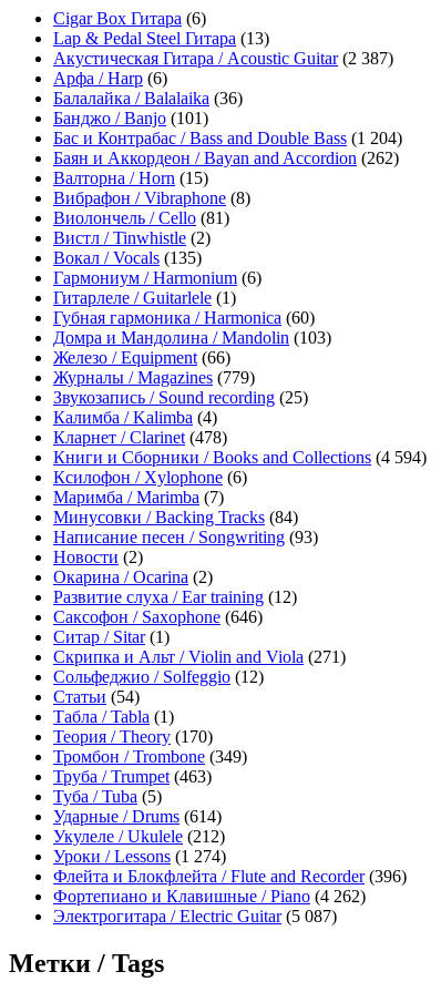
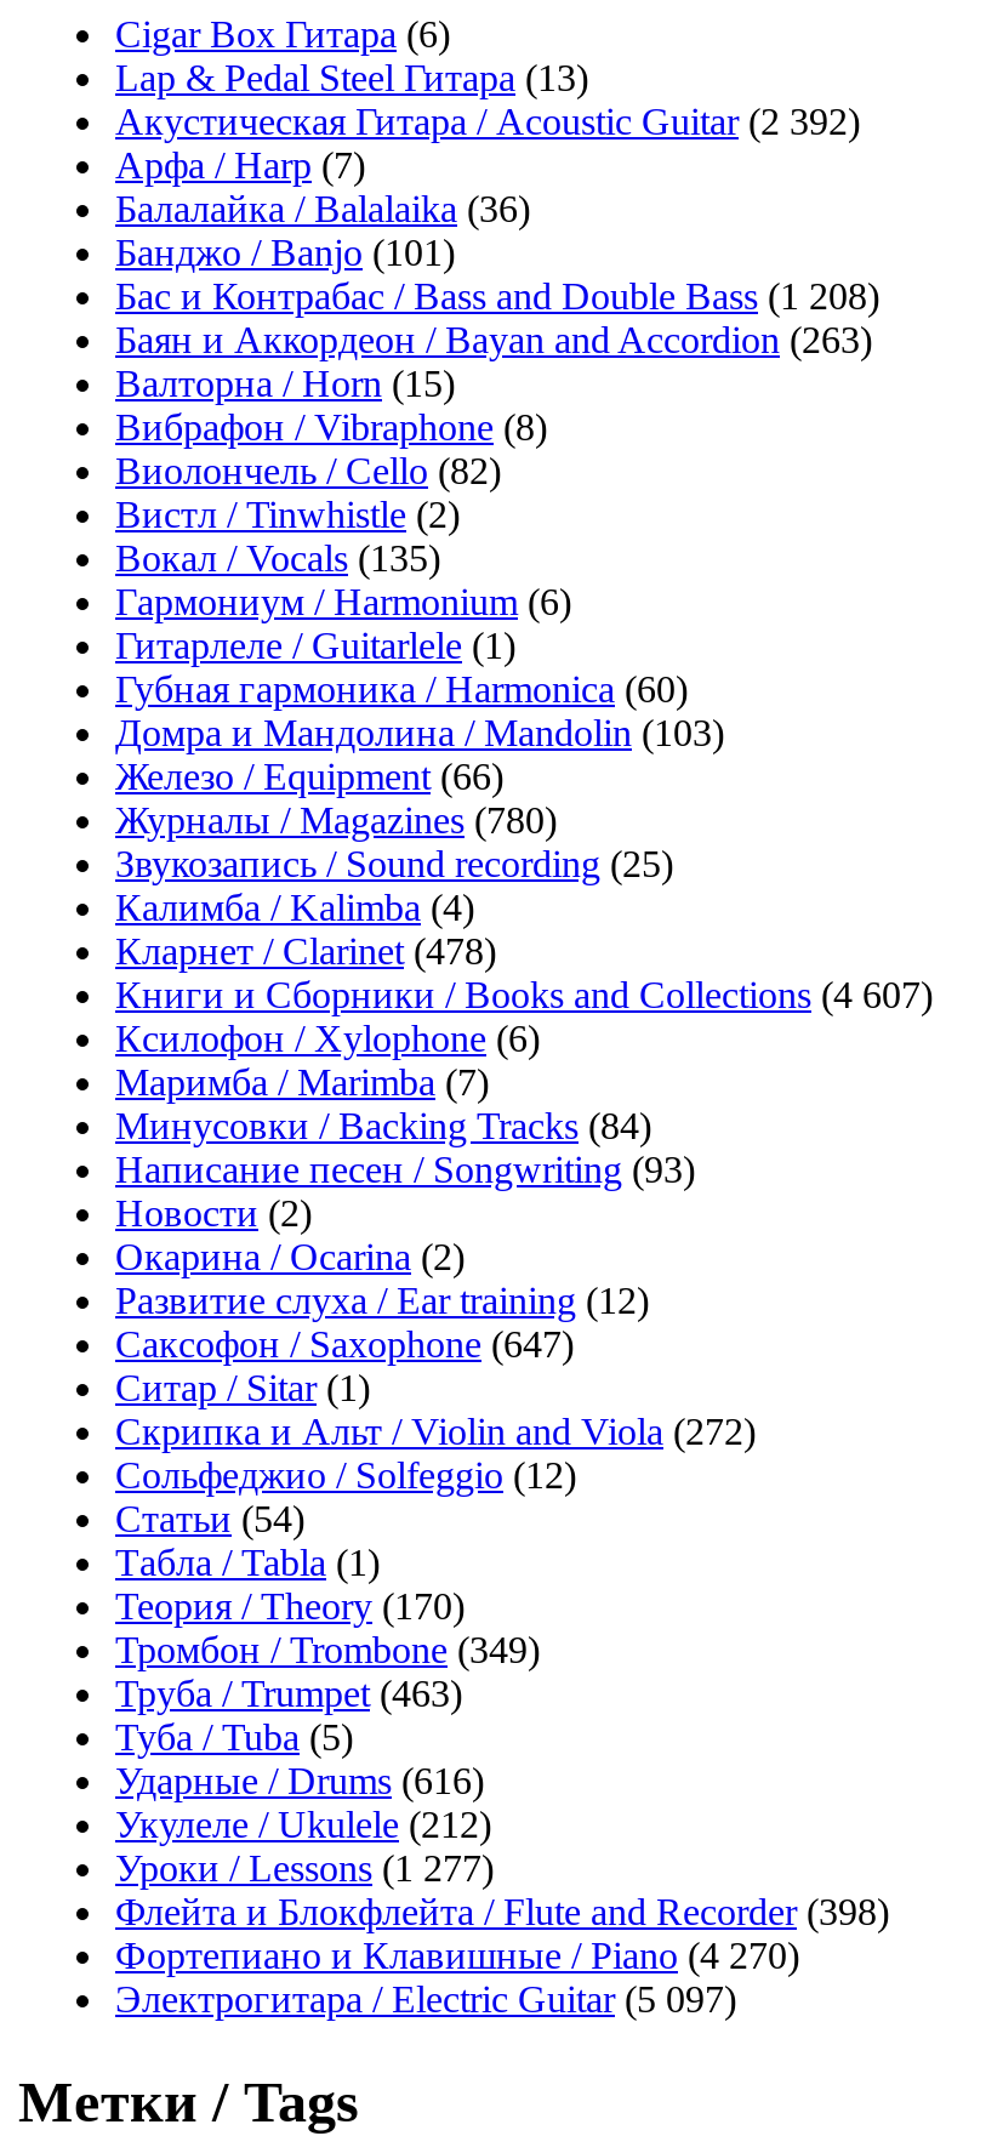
- Акустическая Гитара / Acoustic Guitar (2 387)
+ Акустическая Гитара / Acoustic Guitar (2 392)

- Арфа / Harp (6)
+ Арфа / Harp (7)

- Бас и Контрабас / Bass and Double Bass (1 204)
+ Бас и Контрабас / Bass and Double Bass (1 208)

- Баян и Аккордеон / Bayan and Accordion (262)
+ Баян и Аккордеон / Bayan and Accordion (263)

- Виолончель / Cello (81)
+ Виолончель / Cello (82)

- Журналы / Magazines (779)
+ Журналы / Magazines (780)

- Книги и Сборники / Books and Collections (4 594)
+ Книги и Сборники / Books and Collections (4 607)

- Саксофон / Saxophone (646)
+ Саксофон / Saxophone (647)

- Скрипка и Альт / Violin and Viola (271)
+ Скрипка и Альт / Violin and Viola (272)

- Ударные / Drums (614)
+ Ударные / Drums (616)

- Уроки / Lessons (1 274)
+ Уроки / Lessons (1 277)

- Флейта и Блокфлейта / Flute and Recorder (396)
+ Флейта и Блокфлейта / Flute and Recorder (398)

- Фортепиано и Клавишные / Piano (4 262)
+ Фортепиано и Клавишные / Piano (4 270)

- Электрогитара / Electric Guitar (5 087)
+ Электрогитара / Electric Guitar (5 097)
